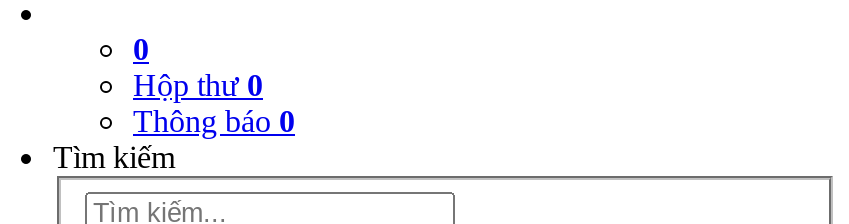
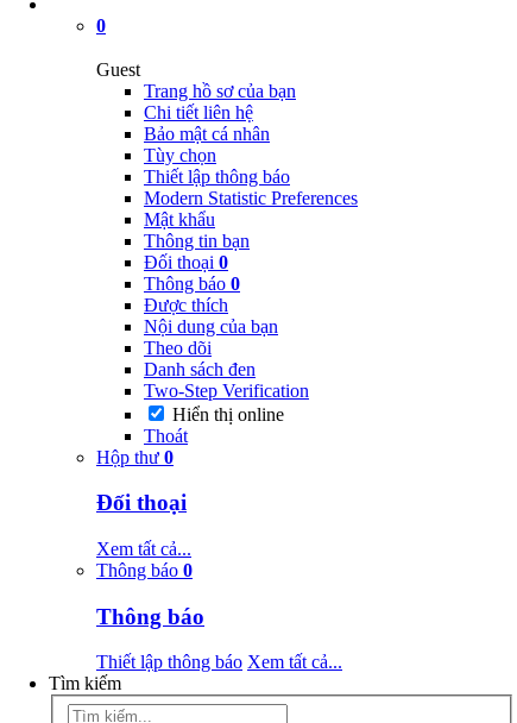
- Hộp thư 0
+ Guest
+ Trang hồ sơ của bạn
+ Chi tiết liên hệ
+ Bảo mật cá nhân
+ Tùy chọn
+ Thiết lập thông báo
+ Modern Statistic Preferences
+ Mật khẩu
+ Thông tin bạn
+ Đối thoại 0

+ Được thích
+ Nội dung của bạn
+ Theo dõi
+ Danh sách đen
+ Two-Step Verification
+ Hiển thị online
+ Thoát
+ Hộp thư 0
+ Đối thoại
+ Xem tất cả...
+ Thông báo 0
+ Thông báo
+ Thiết lập thông báo Xem tất cả...
